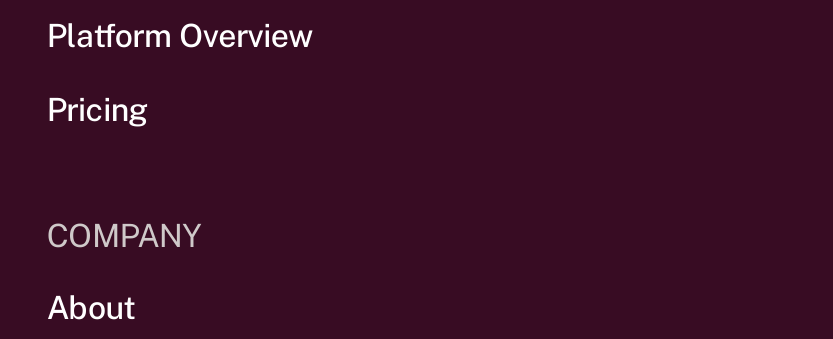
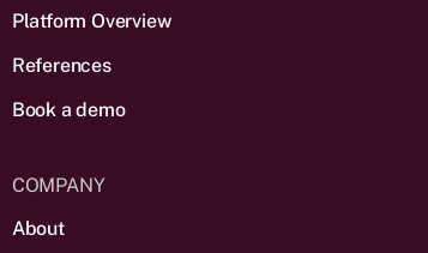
- Pricing
+ References
+ Book a demo
